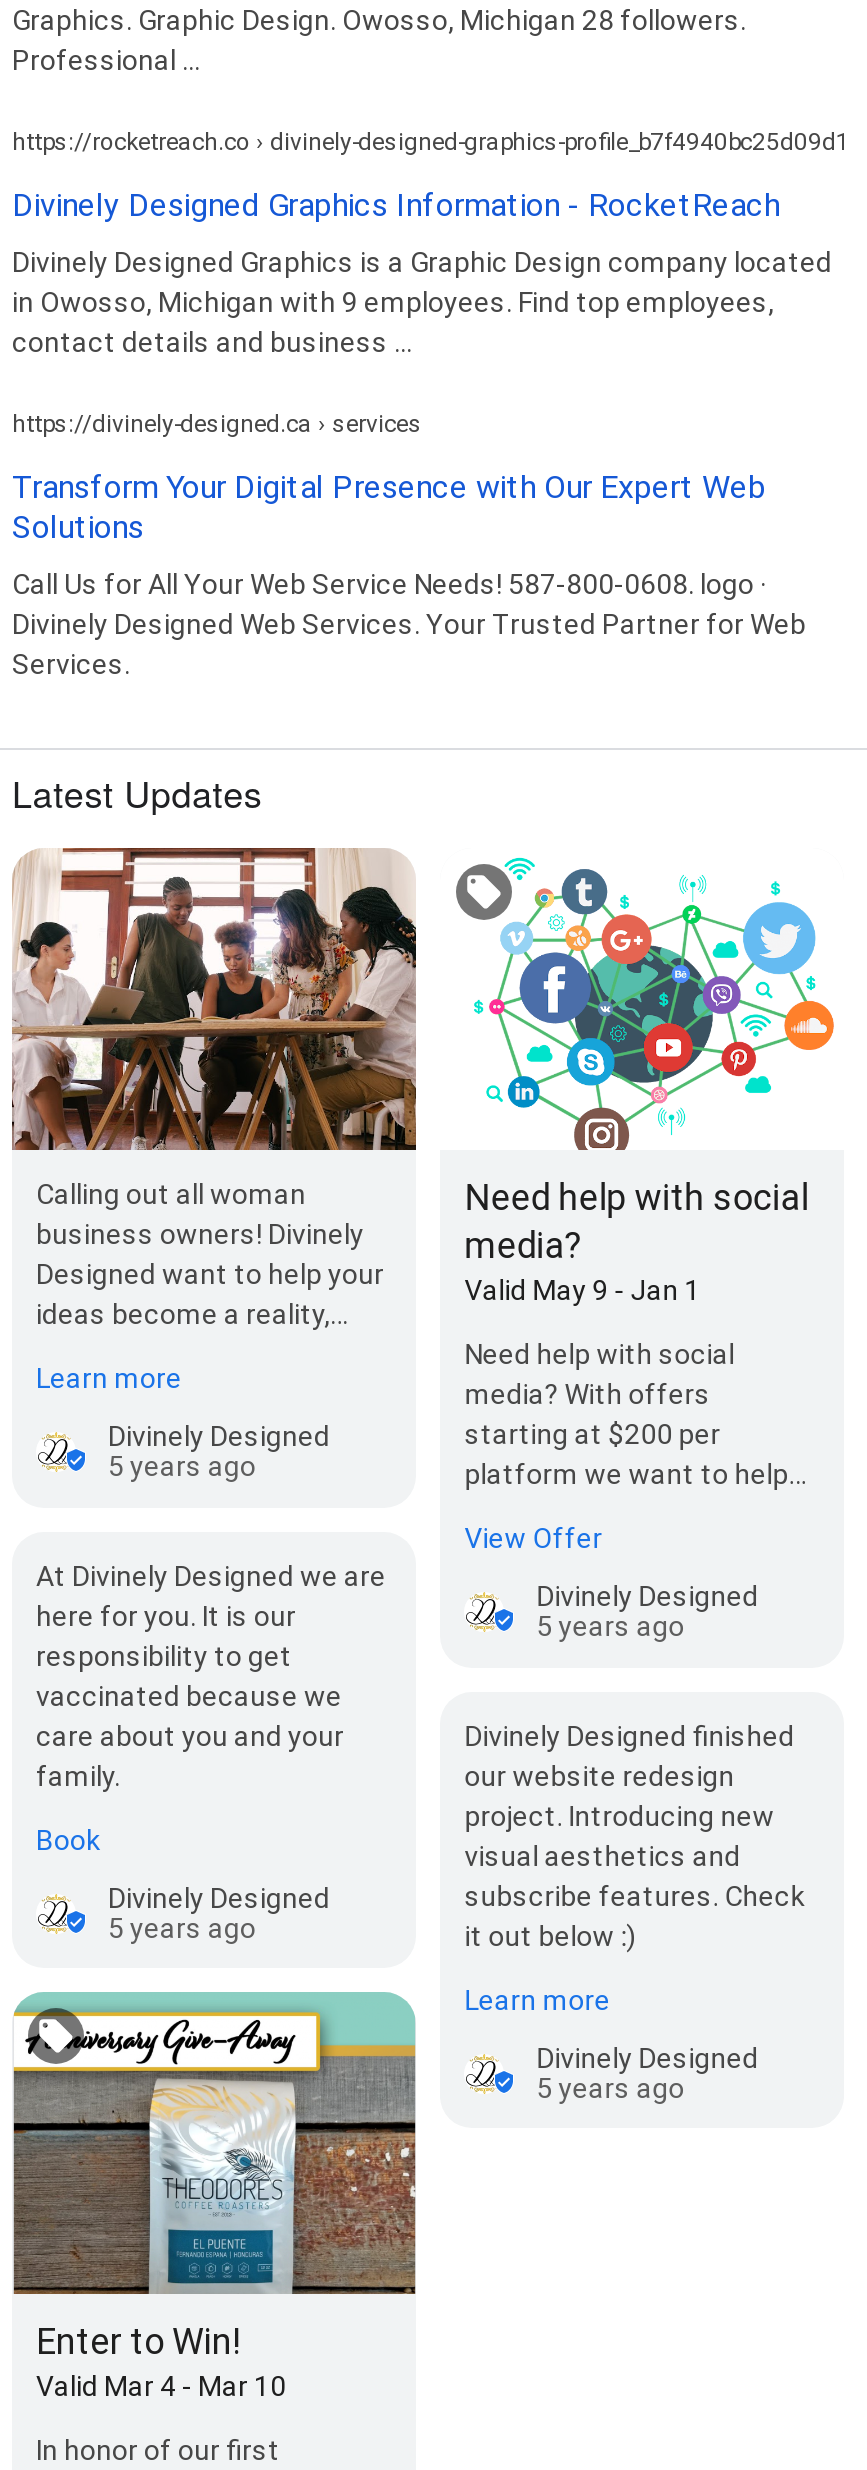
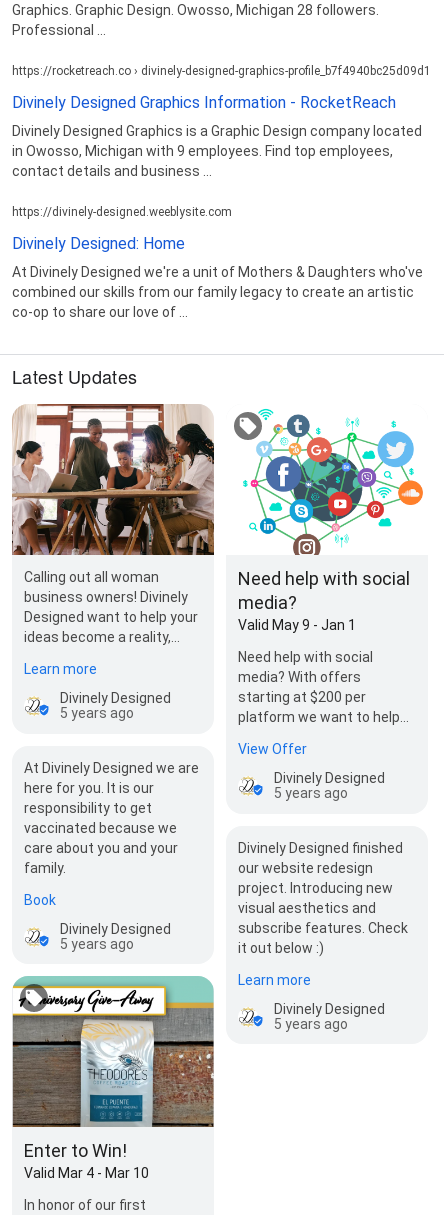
- https://divinely-designed.ca › services
+ https://divinely-designed.weeblysite.com

- Transform Your Digital Presence with Our Expert Web
- Solutions
+ Divinely Designed: Home

- Call Us for All Your Web Service Needs! 587-800-0608. logo ·
- Divinely Designed Web Services. Your Trusted Partner for Web
- Services.
+ At Divinely Designed we're a unit of Mothers & Daughters who've
+ combined our skills from our family legacy to create an artistic
+ co-op to share our love of ...
